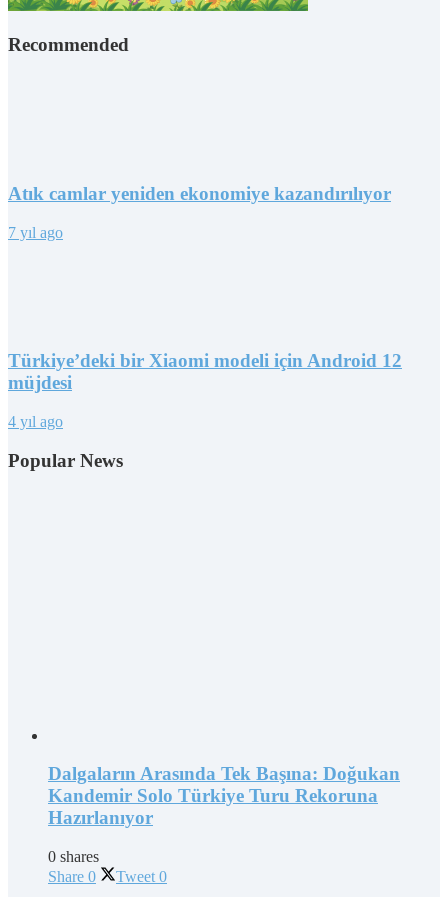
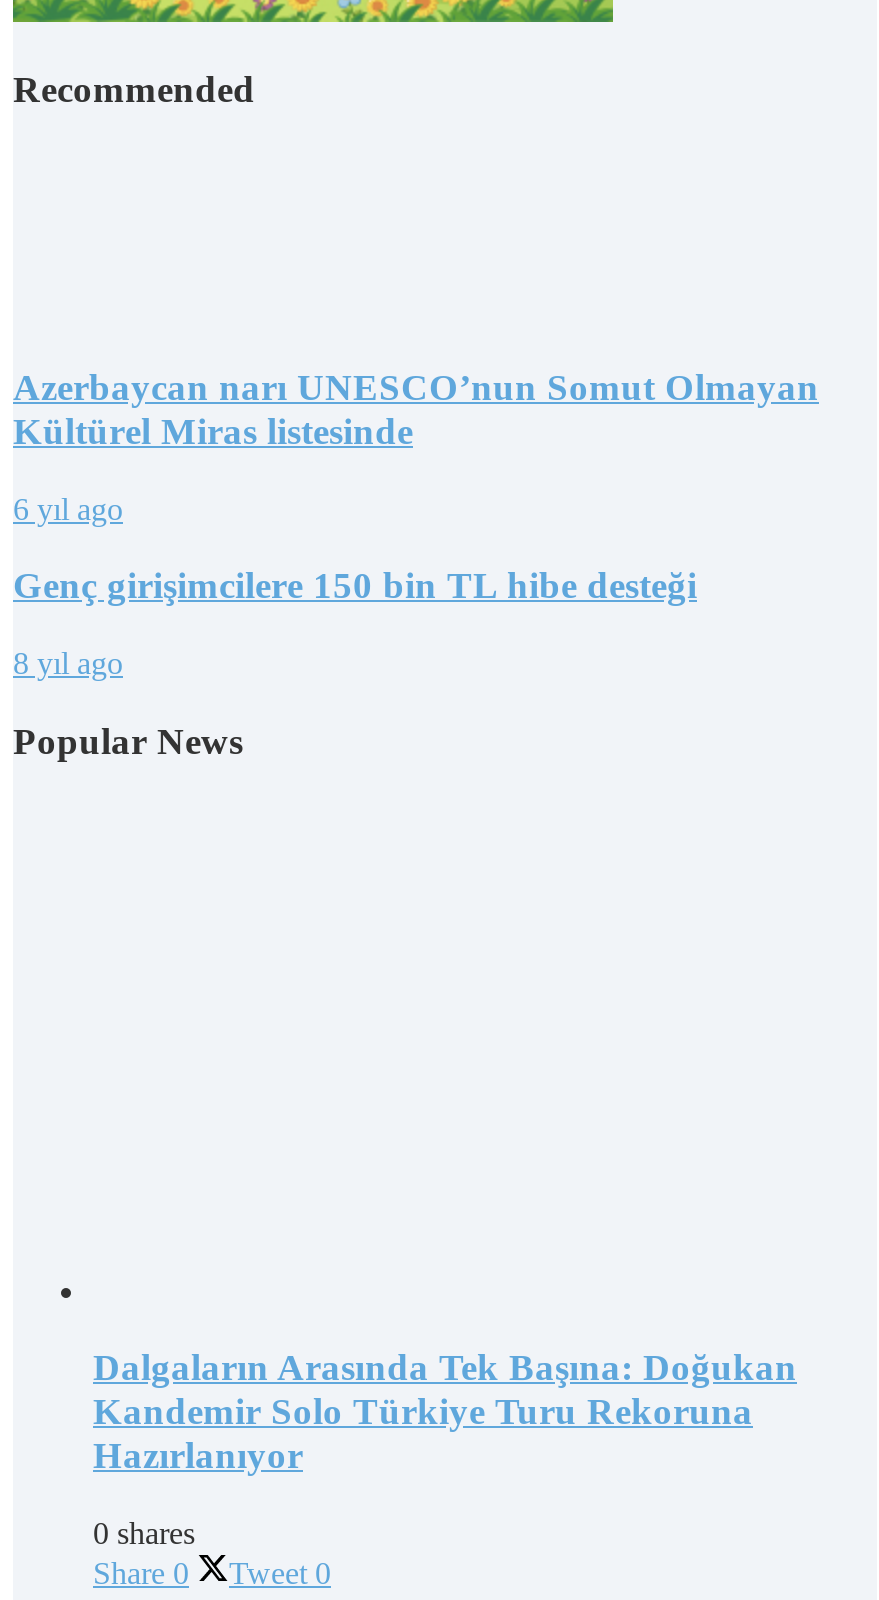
- Atık camlar yeniden ekonomiye kazandırılıyor
+ Azerbaycan narı UNESCO’nun Somut Olmayan
+ Kültürel Miras listesinde

- 7 yıl ago
+ 6 yıl ago

- Türkiye’deki bir Xiaomi modeli için Android 12
- müjdesi
+ Genç girişimcilere 150 bin TL hibe desteği

- 4 yıl ago
+ 8 yıl ago
